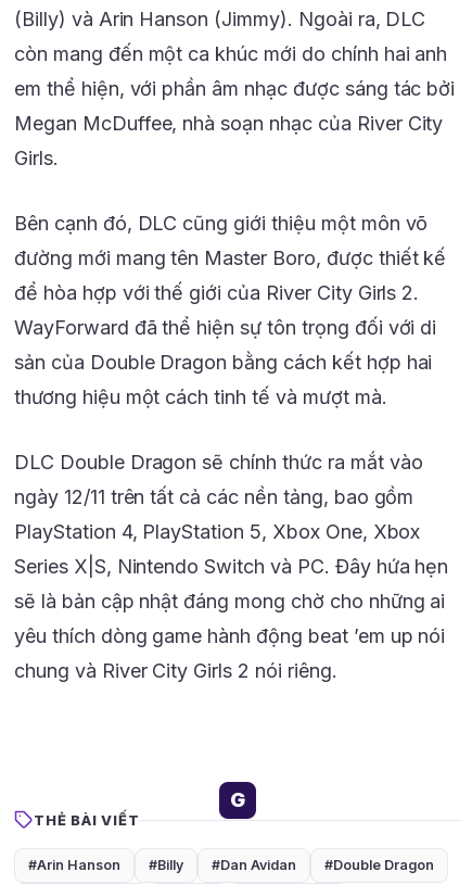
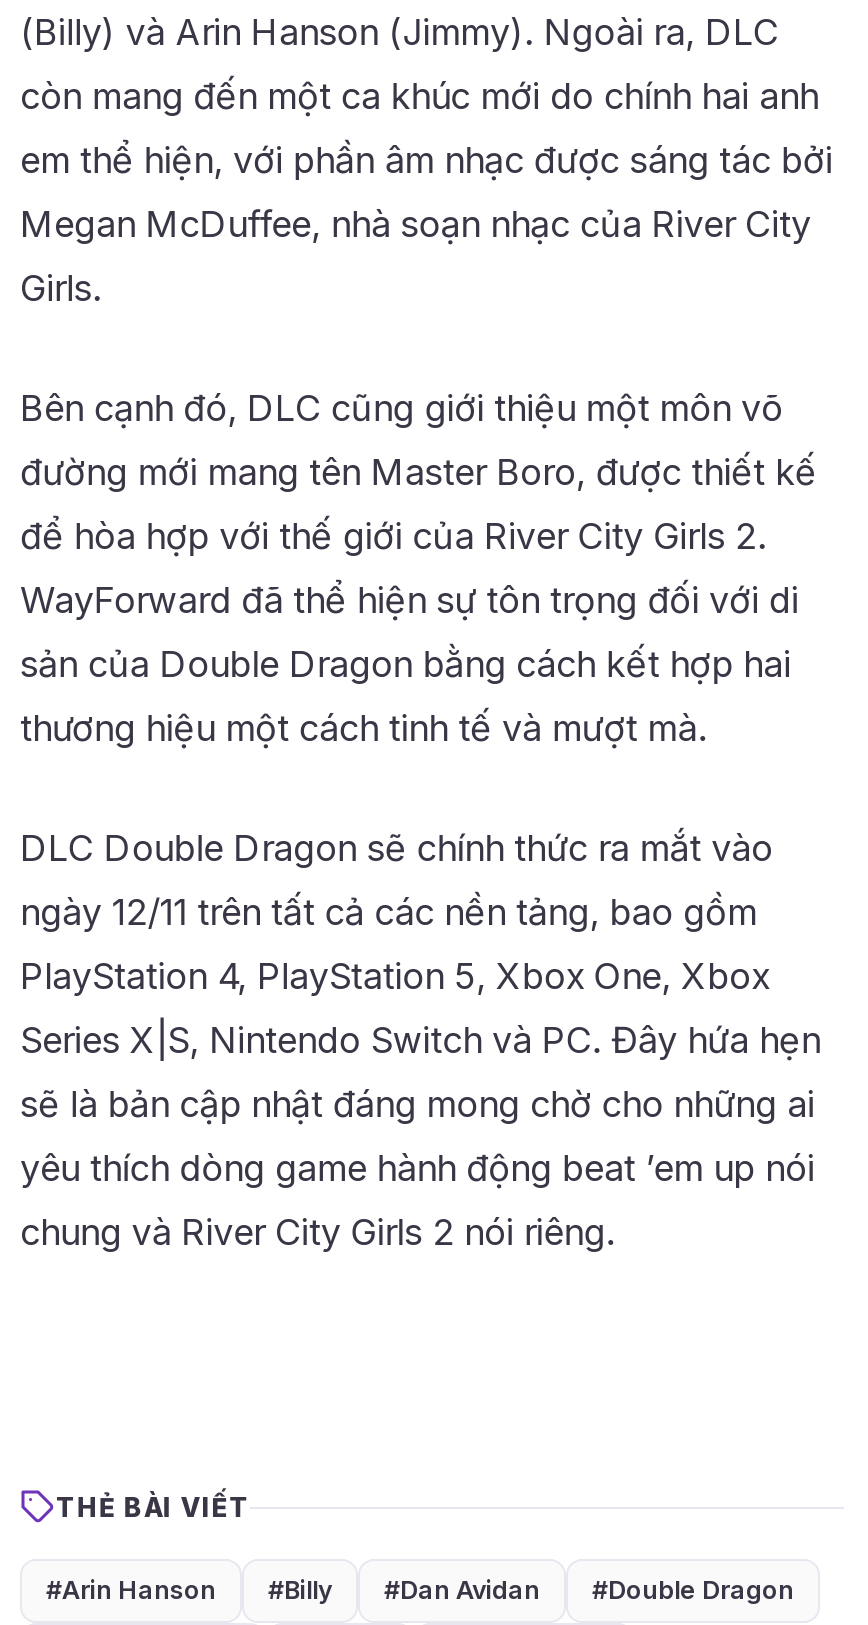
- G
